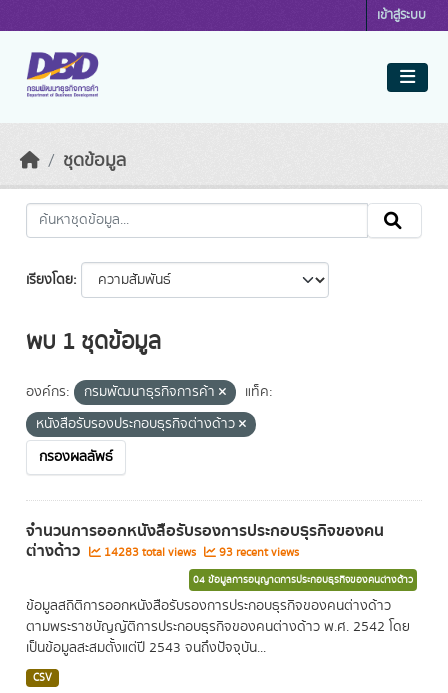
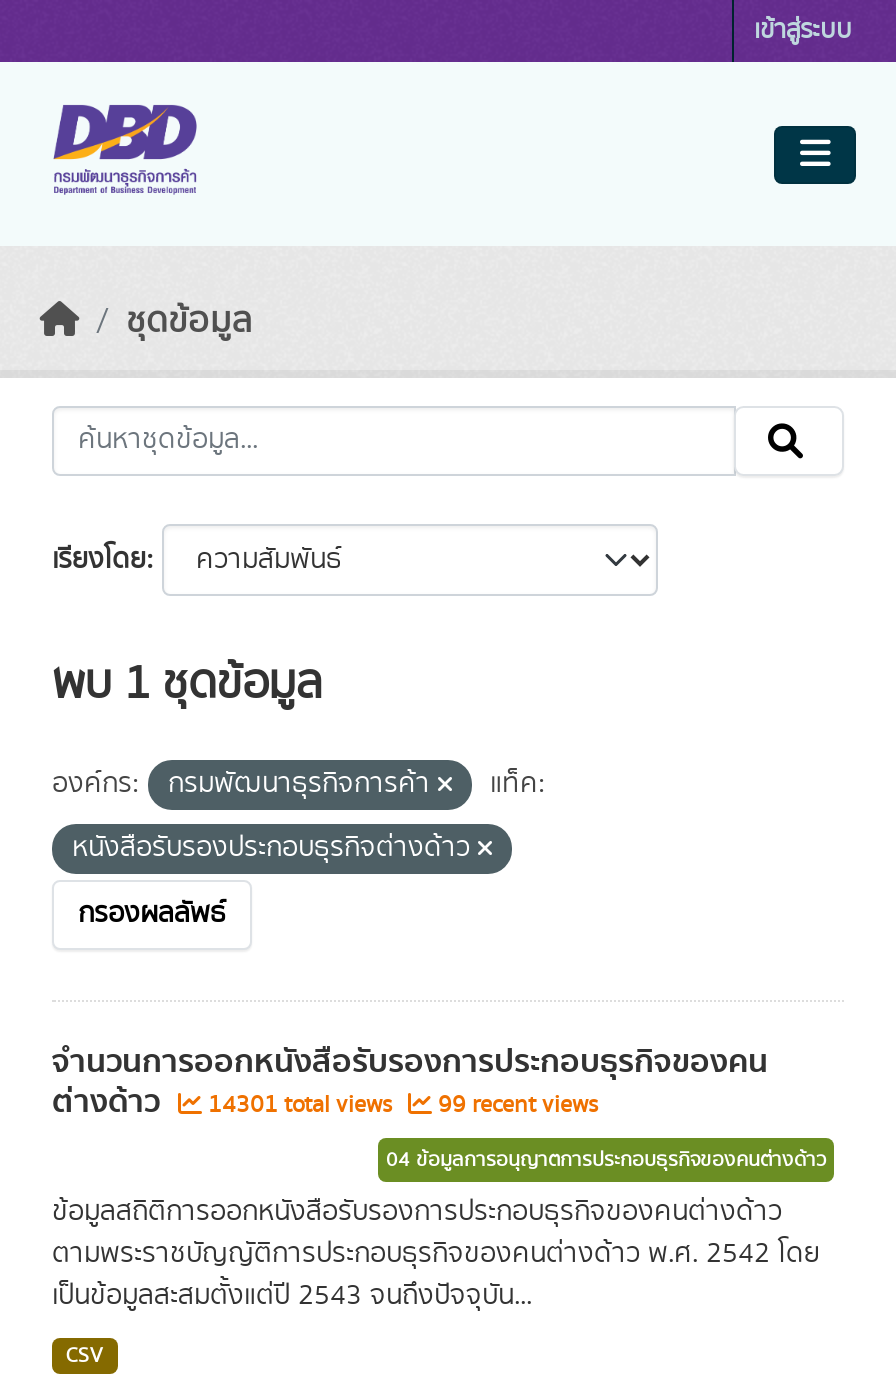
- 14283 total views
+ 14301 total views

- 93 recent views
+ 99 recent views
